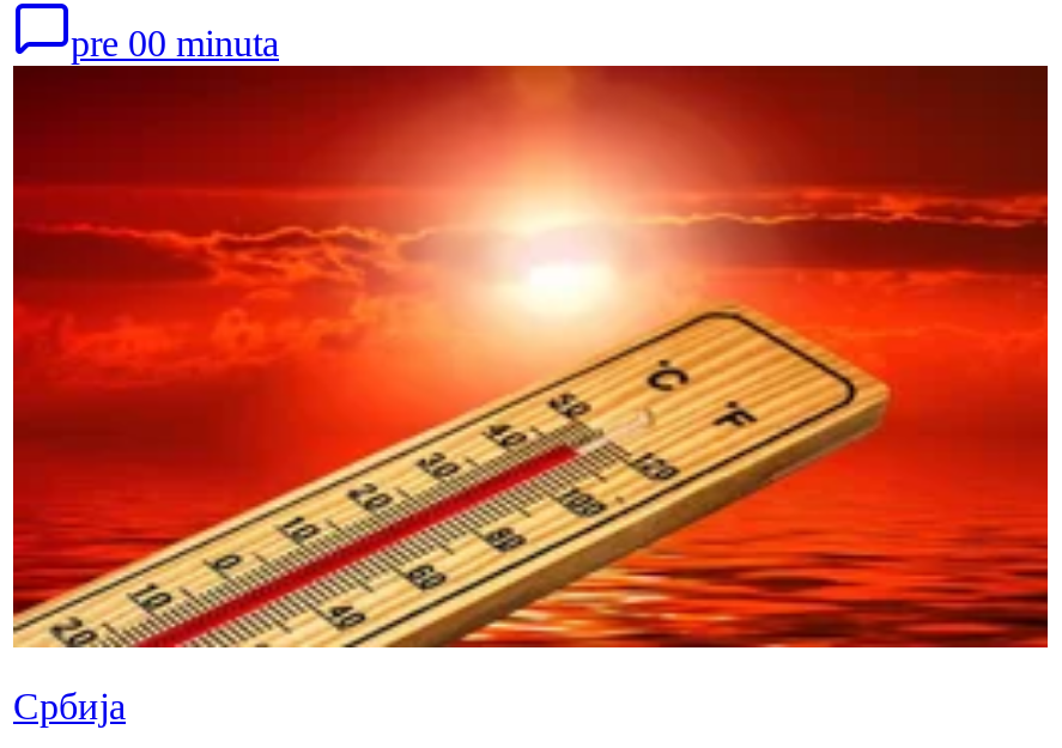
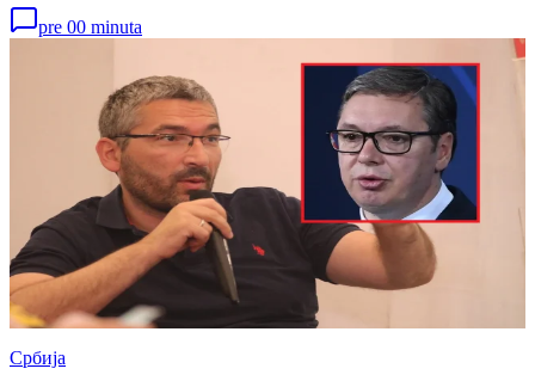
- [image]
+ [image]
